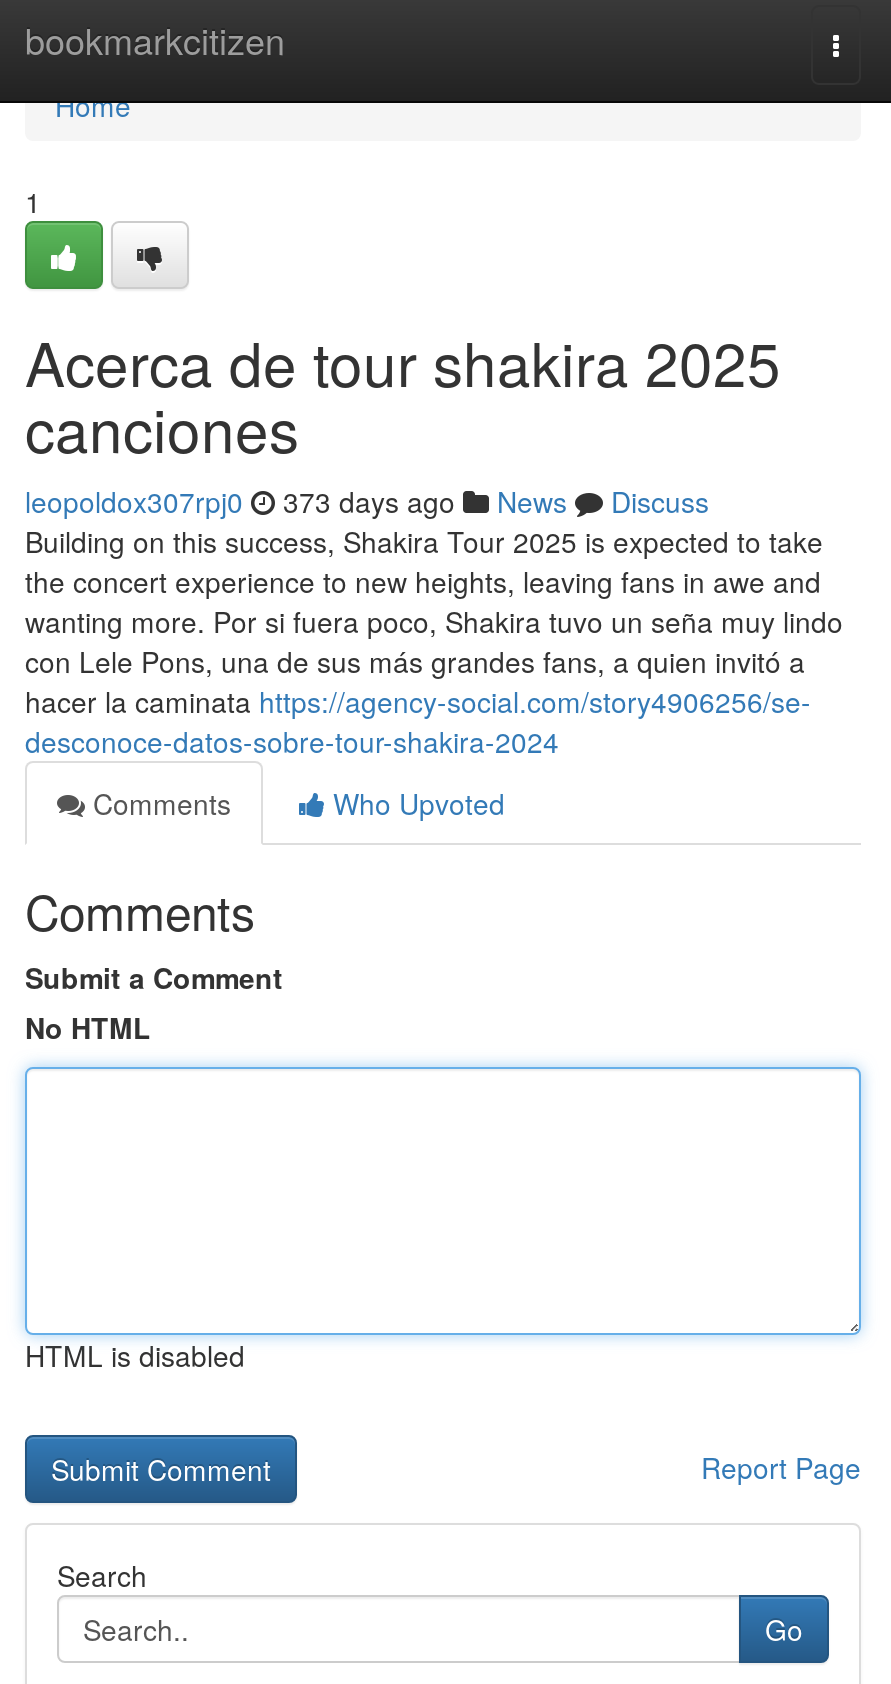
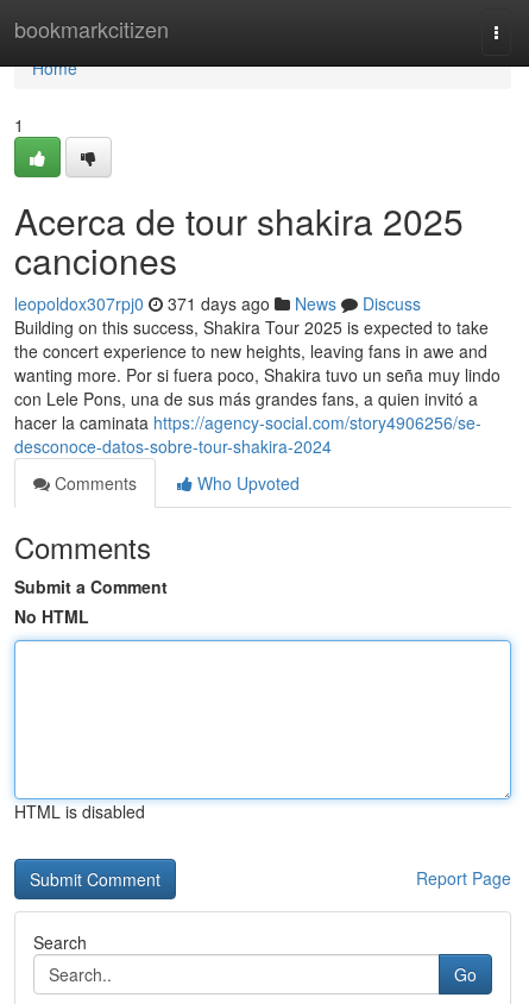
- leopoldox307rpj0 373 days ago News Discuss
+ leopoldox307rpj0 371 days ago News Discuss
